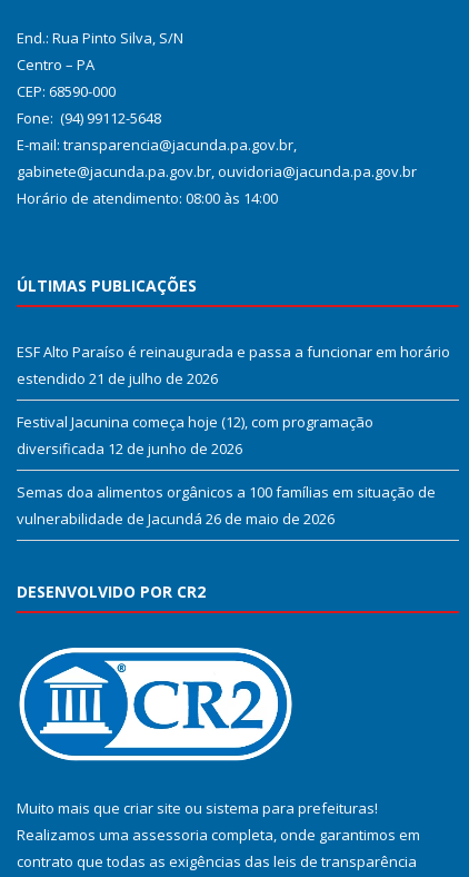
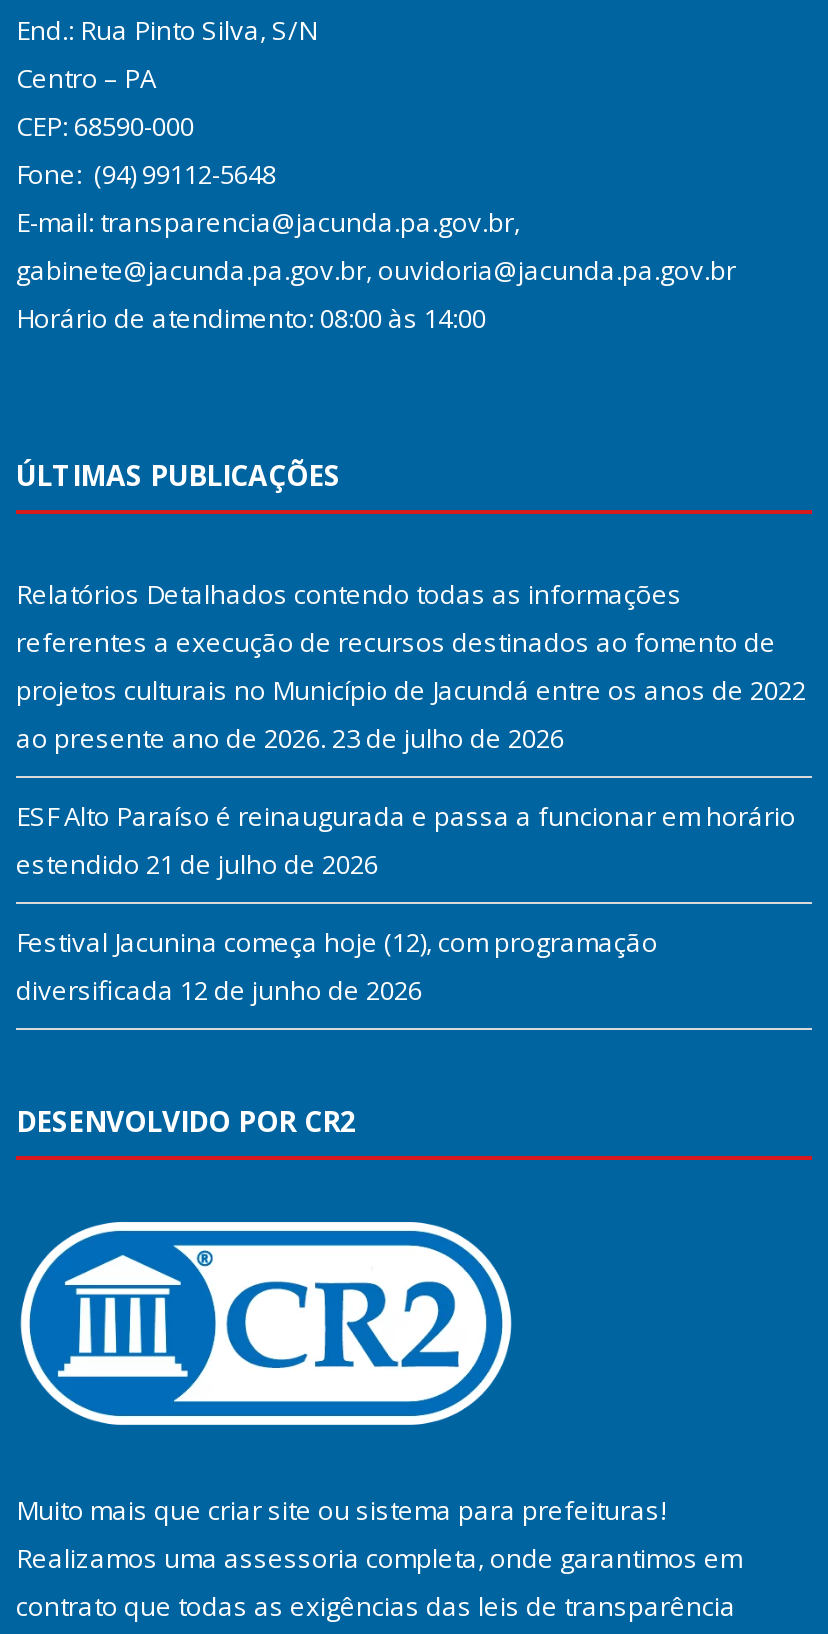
+ Relatórios Detalhados contendo todas as informações
+ referentes a execução de recursos destinados ao fomento de
+ projetos culturais no Município de Jacundá entre os anos de 2022
+ ao presente ano de 2026. 23 de julho de 2026

moved down: ESF Alto Paraíso é reinaugurada e passa a funcionar em horário | estendido 21 de julho de 2026 | Festival Jacunina começa hoje (12), com programação | diversificada 12 de junho de 2026

- Semas doa alimentos orgânicos a 100 famílias em situação de
- vulnerabilidade de Jacundá 26 de maio de 2026
